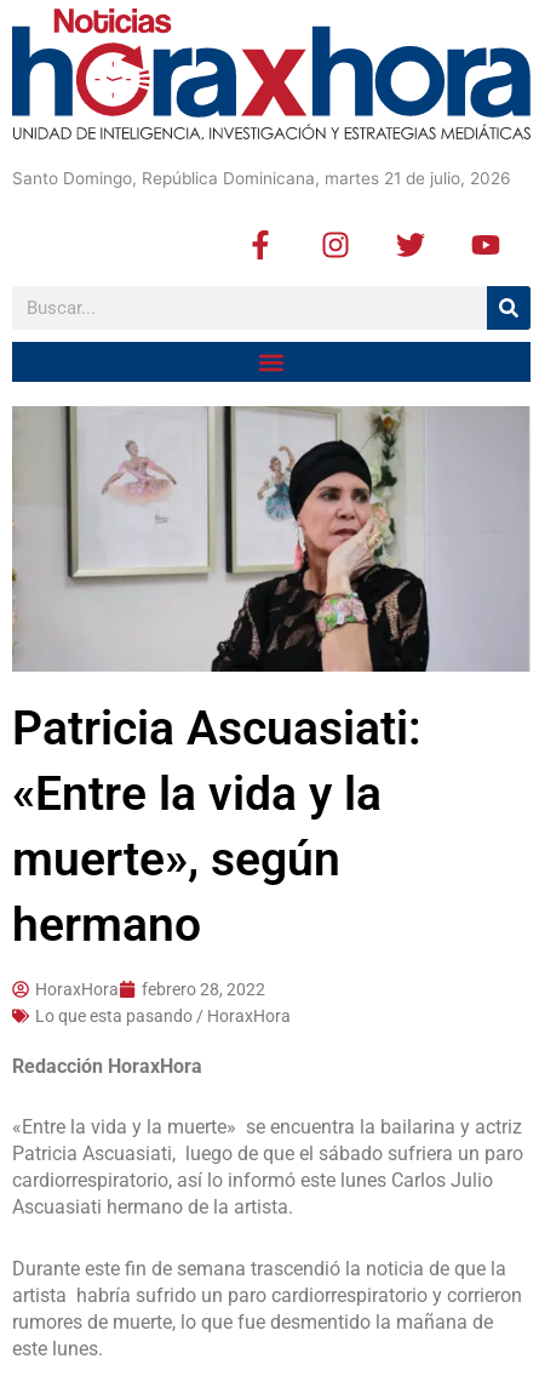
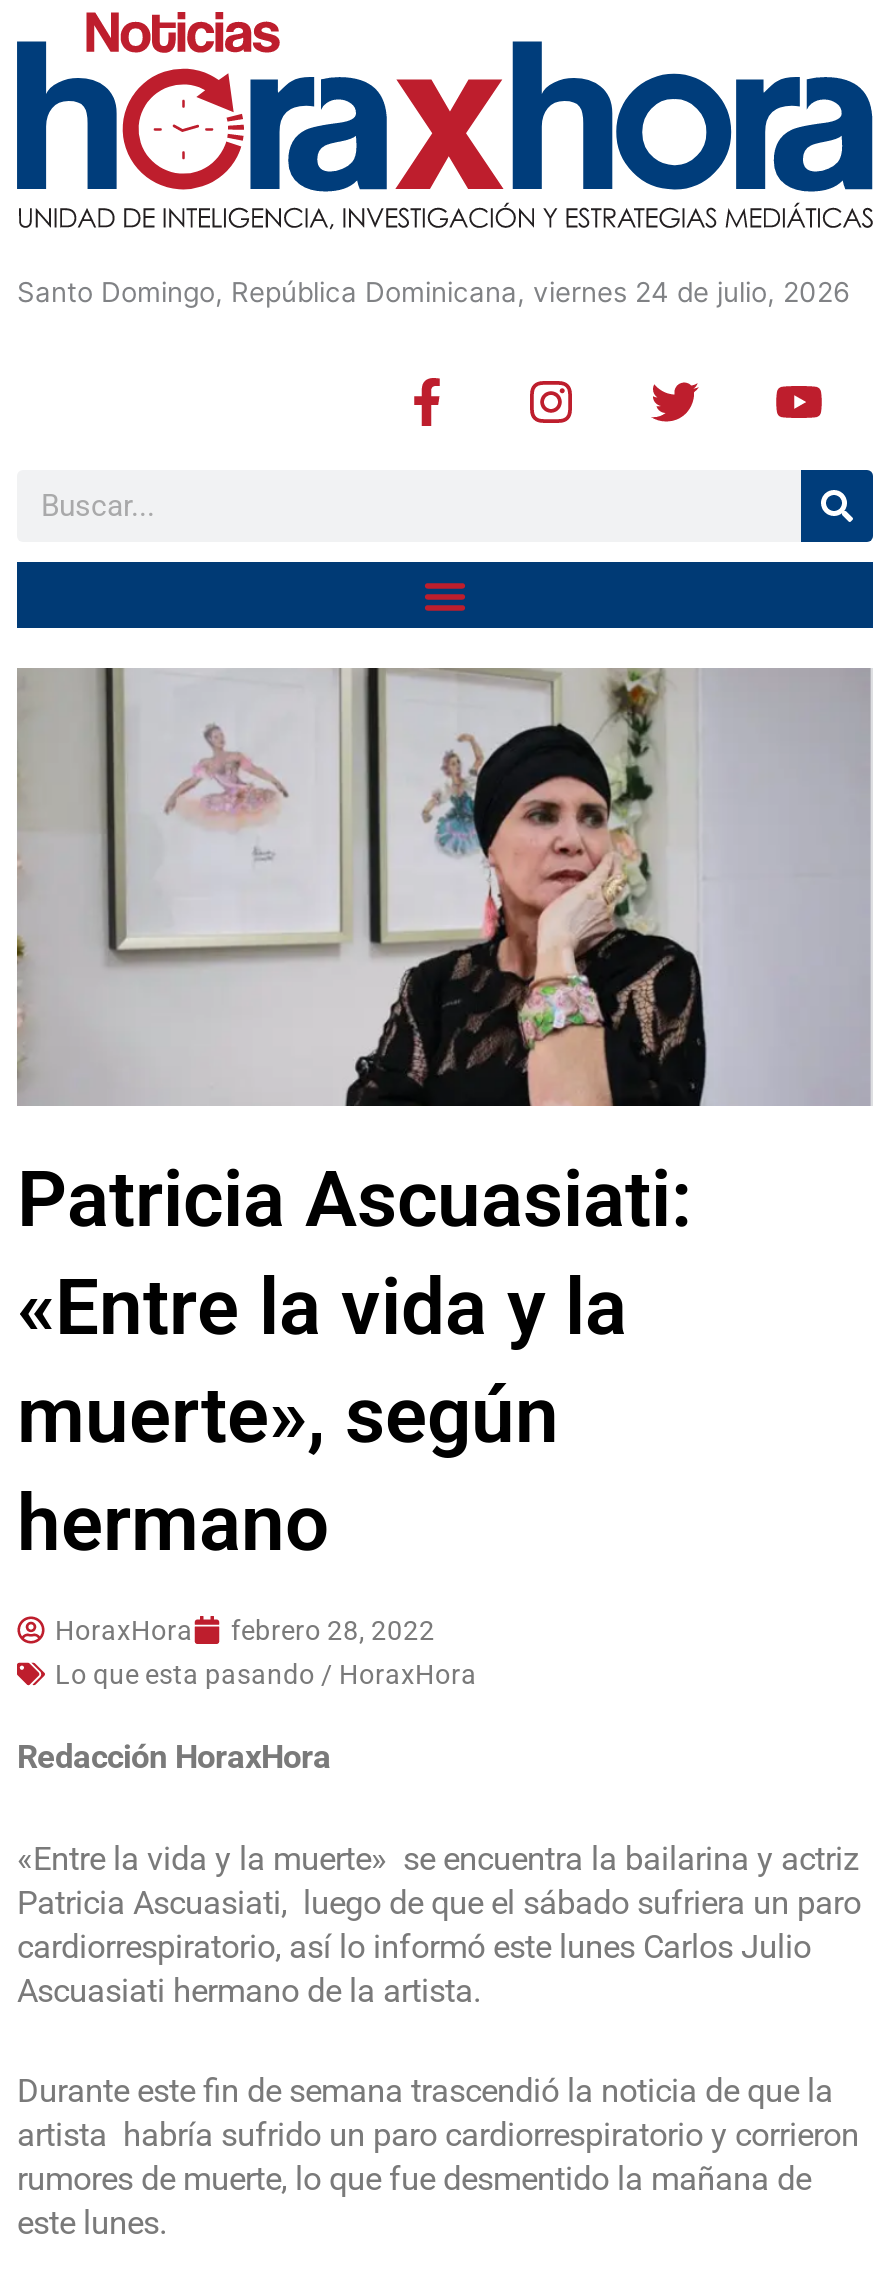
- Santo Domingo, República Dominicana, martes 21 de julio, 2026
+ Santo Domingo, República Dominicana, viernes 24 de julio, 2026
